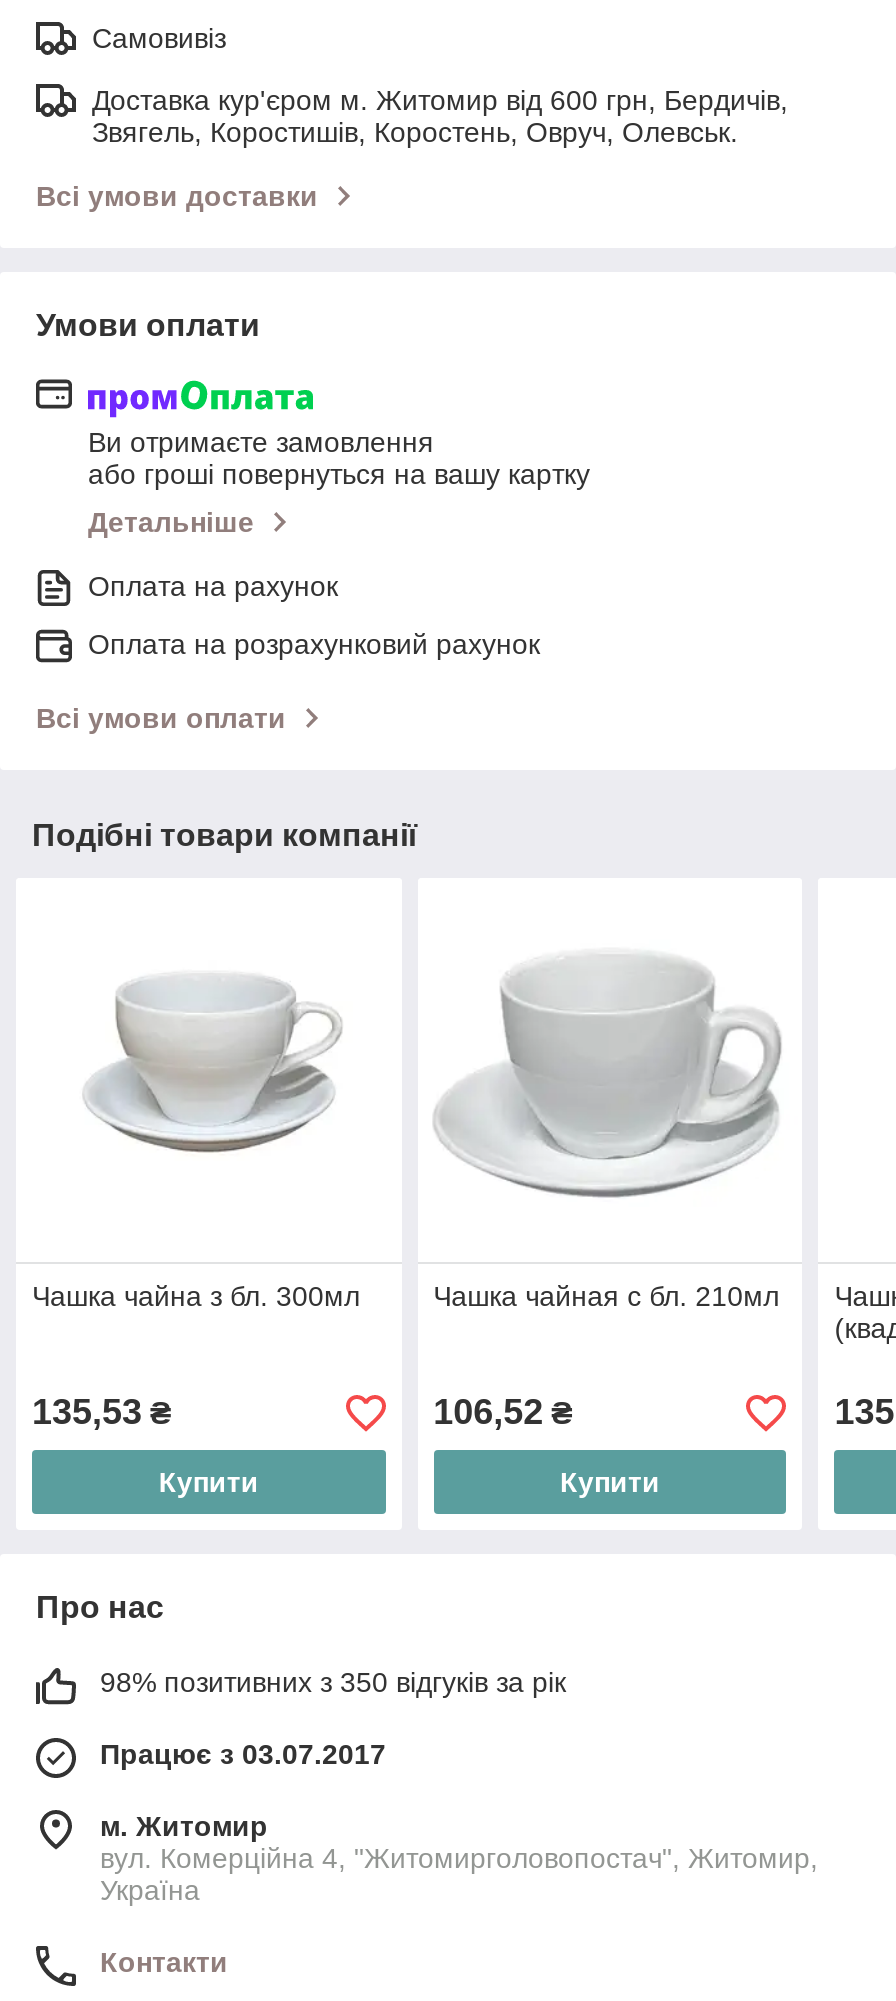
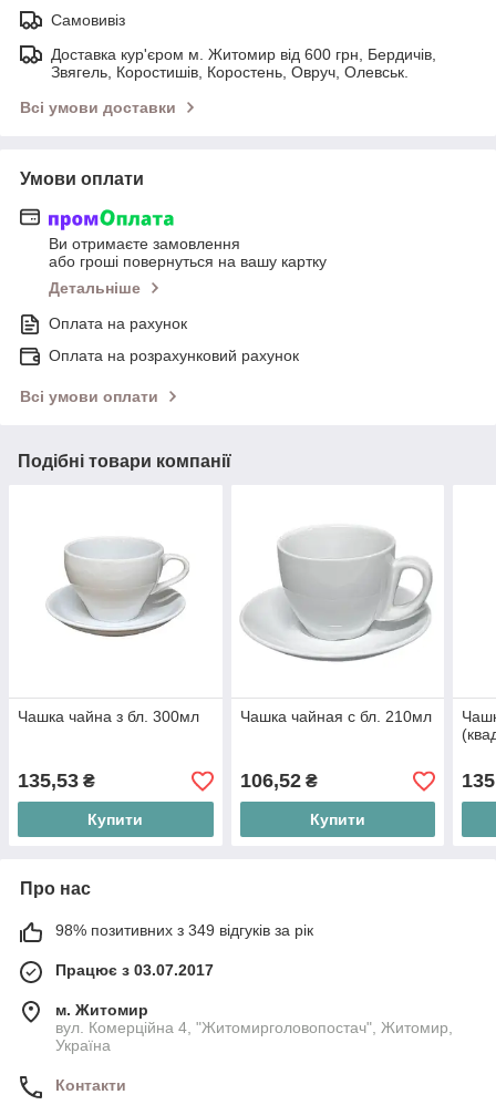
- 98% позитивних з 350 відгуків за рік
+ 98% позитивних з 349 відгуків за рік
